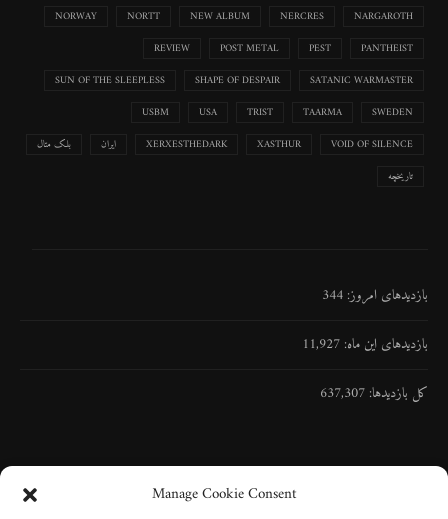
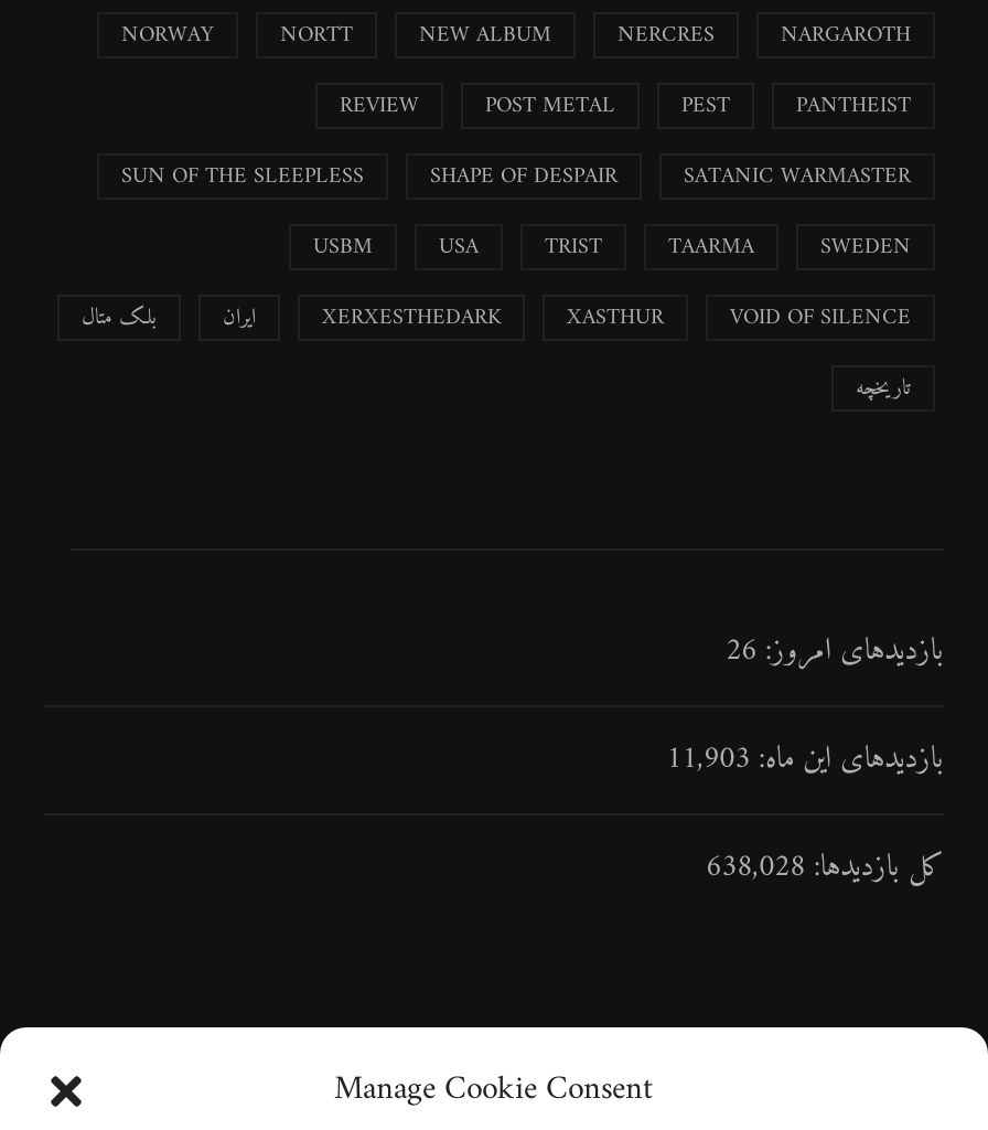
- بازدیدهای امروز: 344
+ بازدیدهای امروز: 26

- بازدیدهای این ماه: 11,927
+ بازدیدهای این ماه: 11,903

- کل بازدیدها: 637,307
+ کل بازدیدها: 638,028
